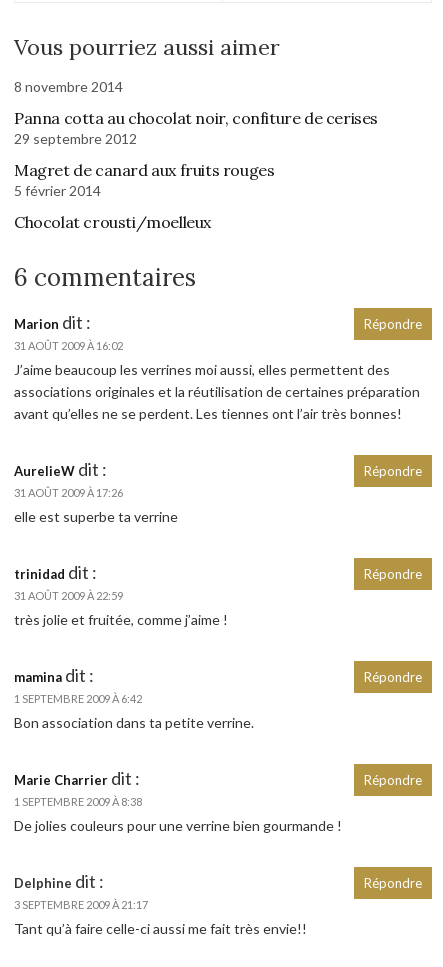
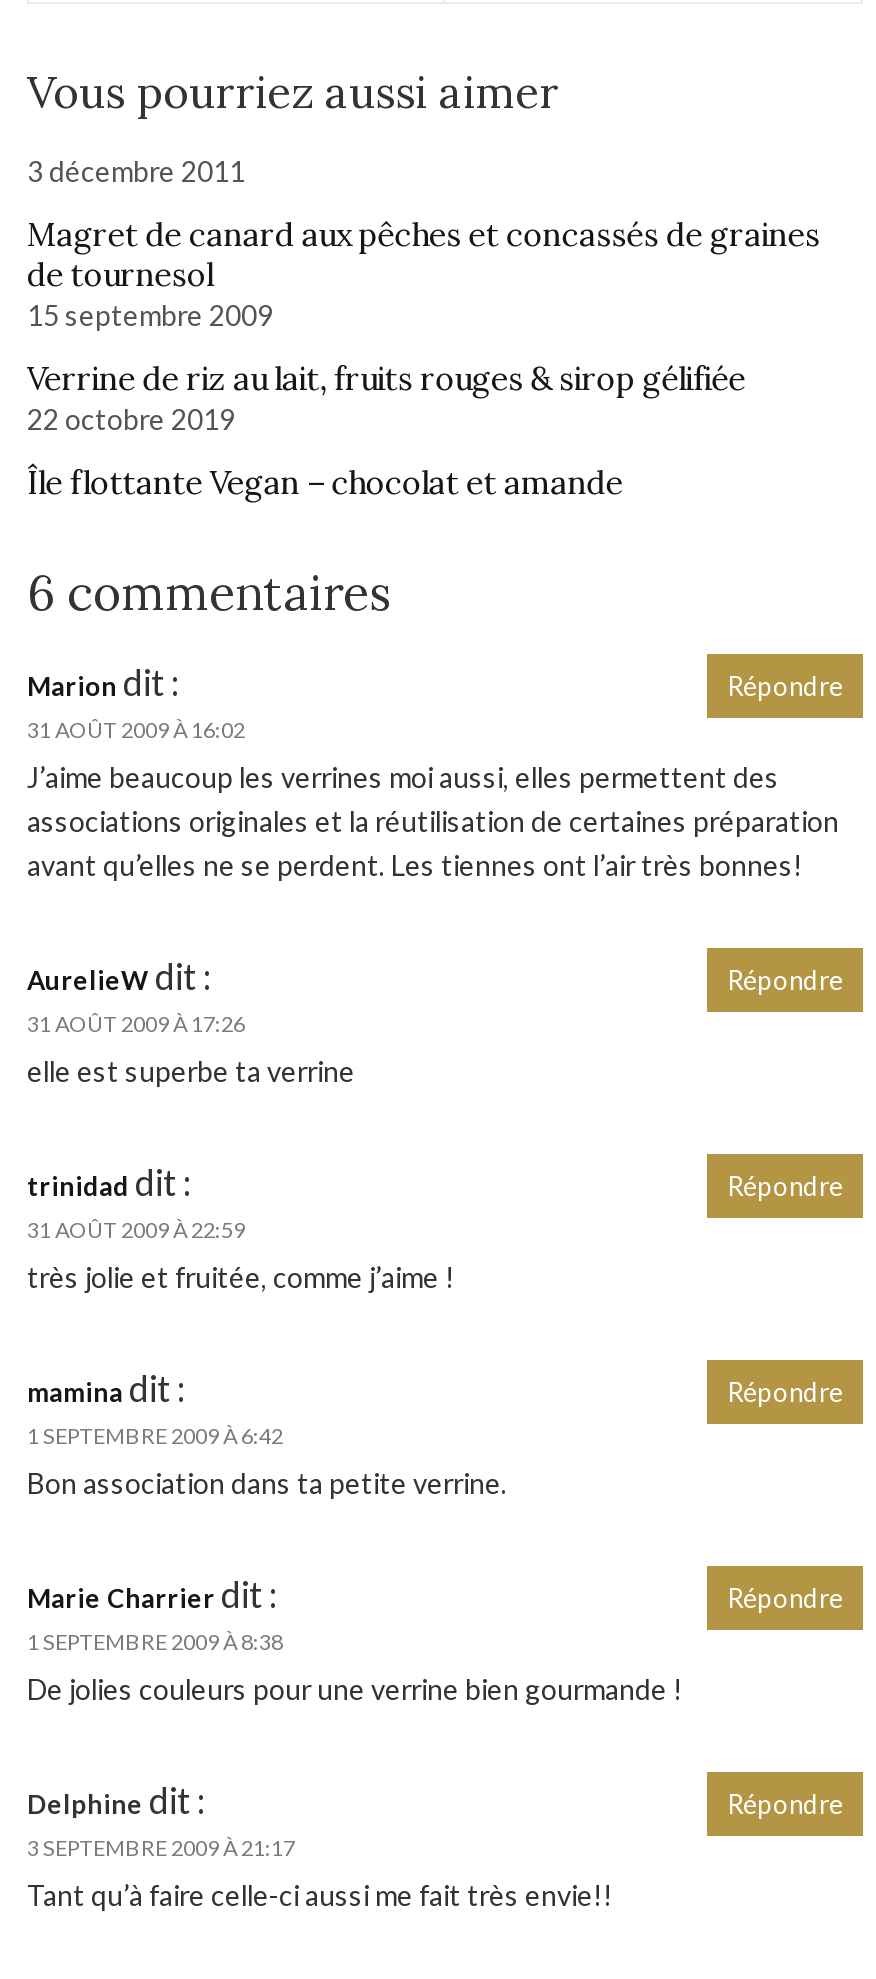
- 8 novembre 2014
+ 3 décembre 2011

- Panna cotta au chocolat noir, confiture de cerises
- 29 septembre 2012
+ Magret de canard aux pêches et concassés de graines
+ de tournesol
+ 15 septembre 2009

- Magret de canard aux fruits rouges
- 5 février 2014
+ Verrine de riz au lait, fruits rouges & sirop gélifiée
+ 22 octobre 2019

- Chocolat crousti/moelleux
+ Île flottante Vegan – chocolat et amande
